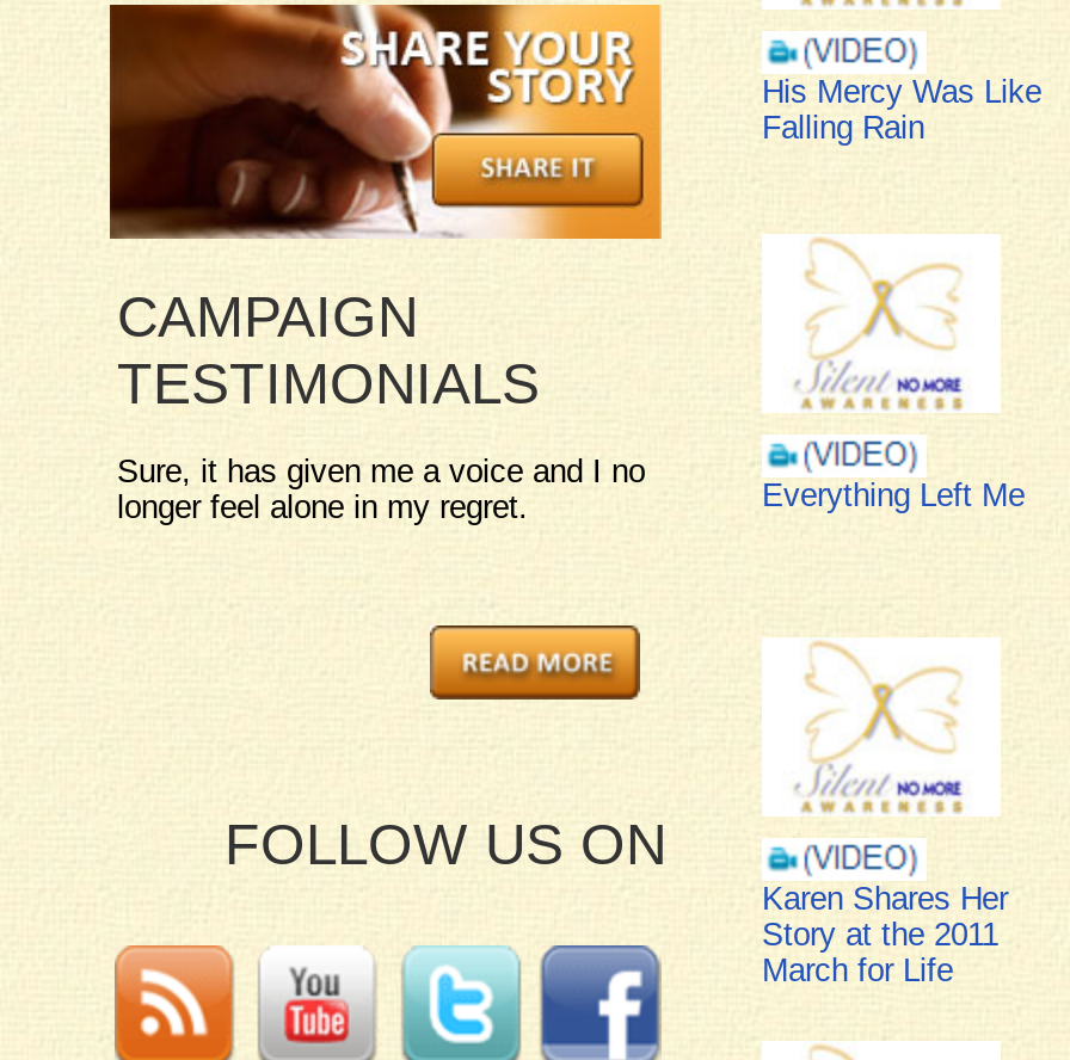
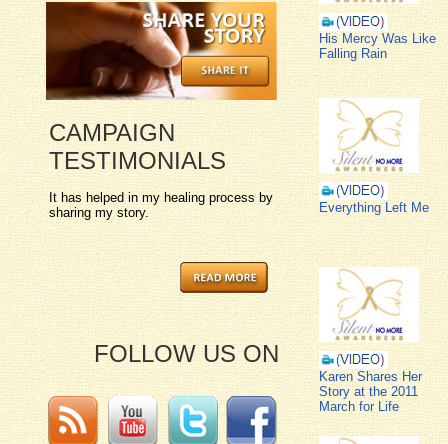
- Sure, it has given me a voice and I no
- longer feel alone in my regret.
+ It has helped in my healing process by
+ sharing my story.
